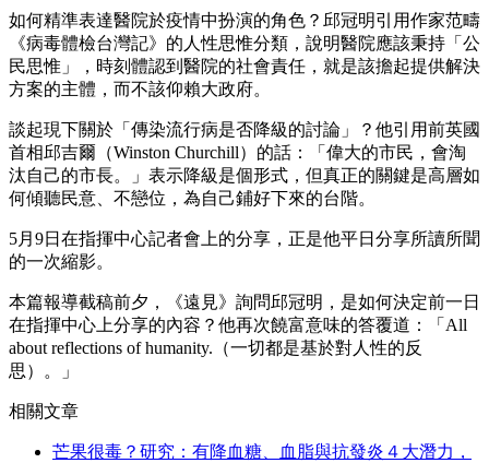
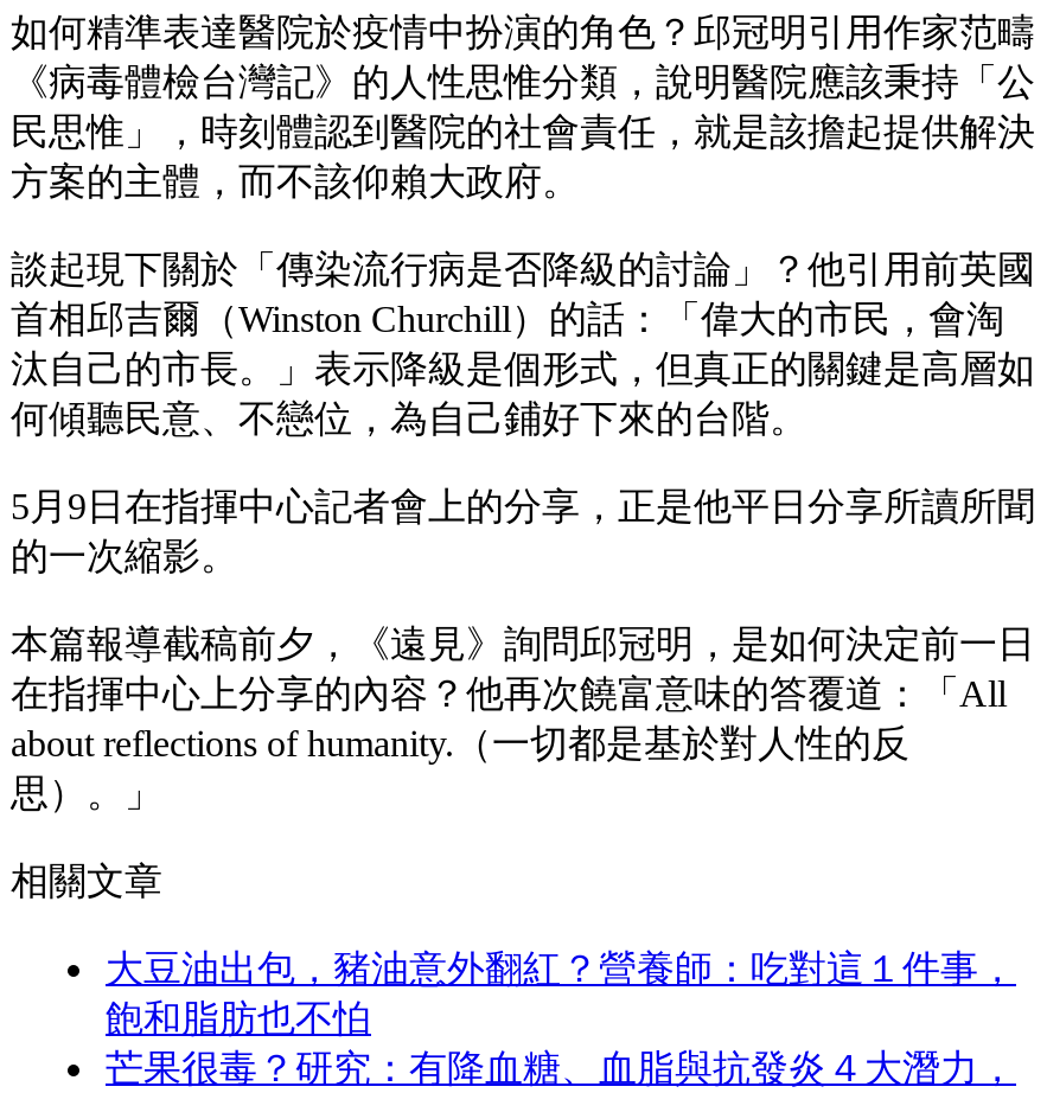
+ 大豆油出包，豬油意外翻紅？營養師：吃對這１件事，
+ 飽和脂肪也不怕
